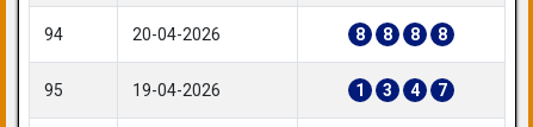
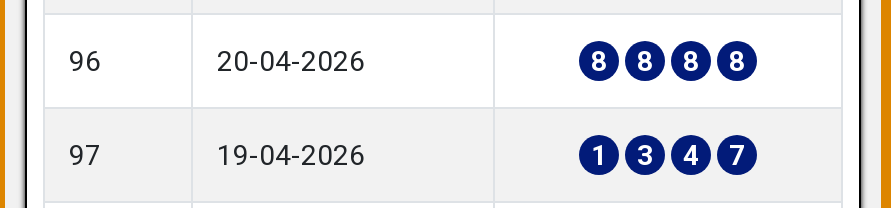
- 94
+ 96

- 95
+ 97
